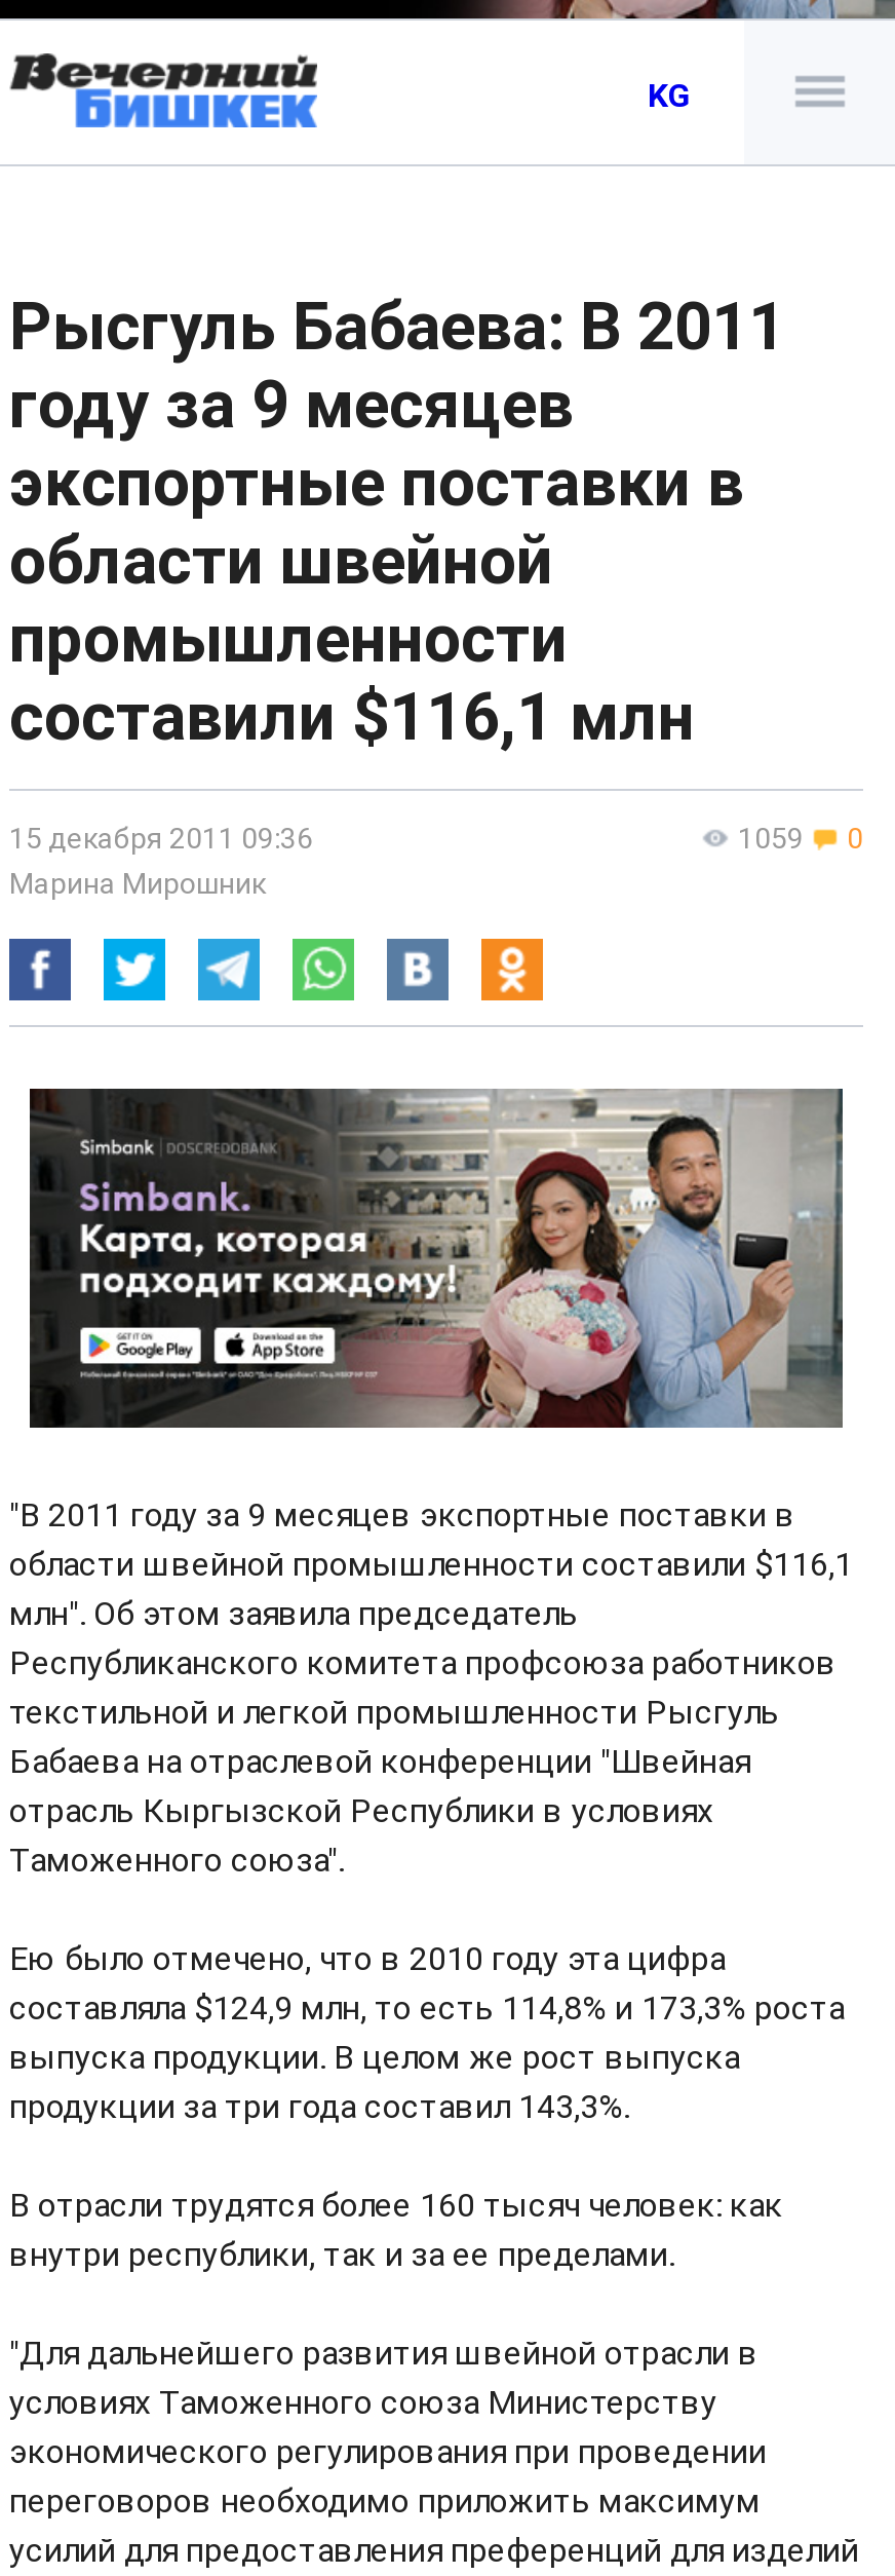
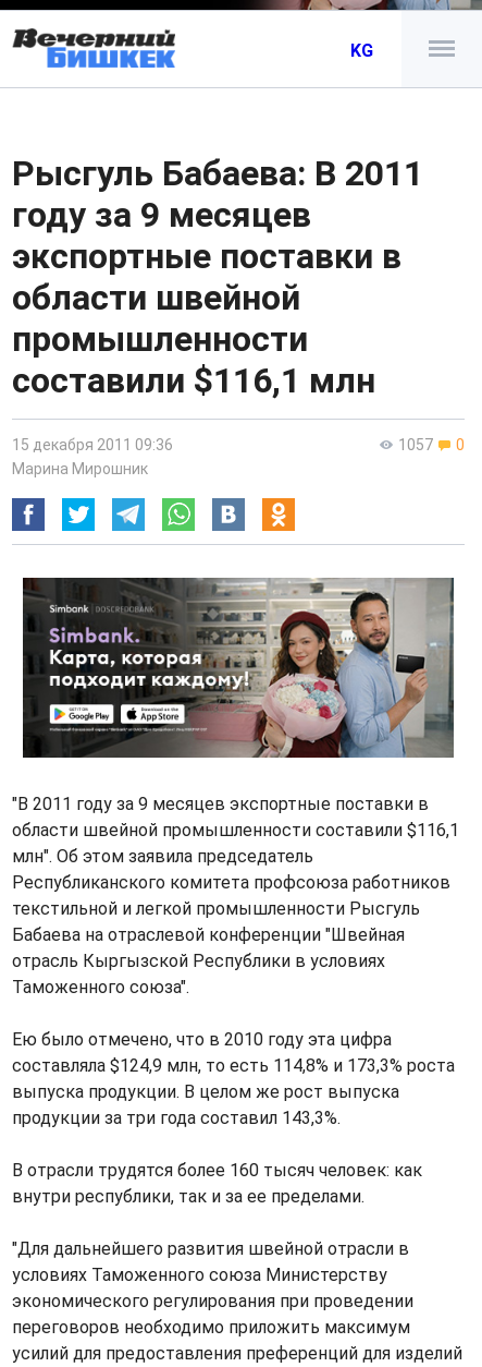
- 1059 0
+ 1057 0
